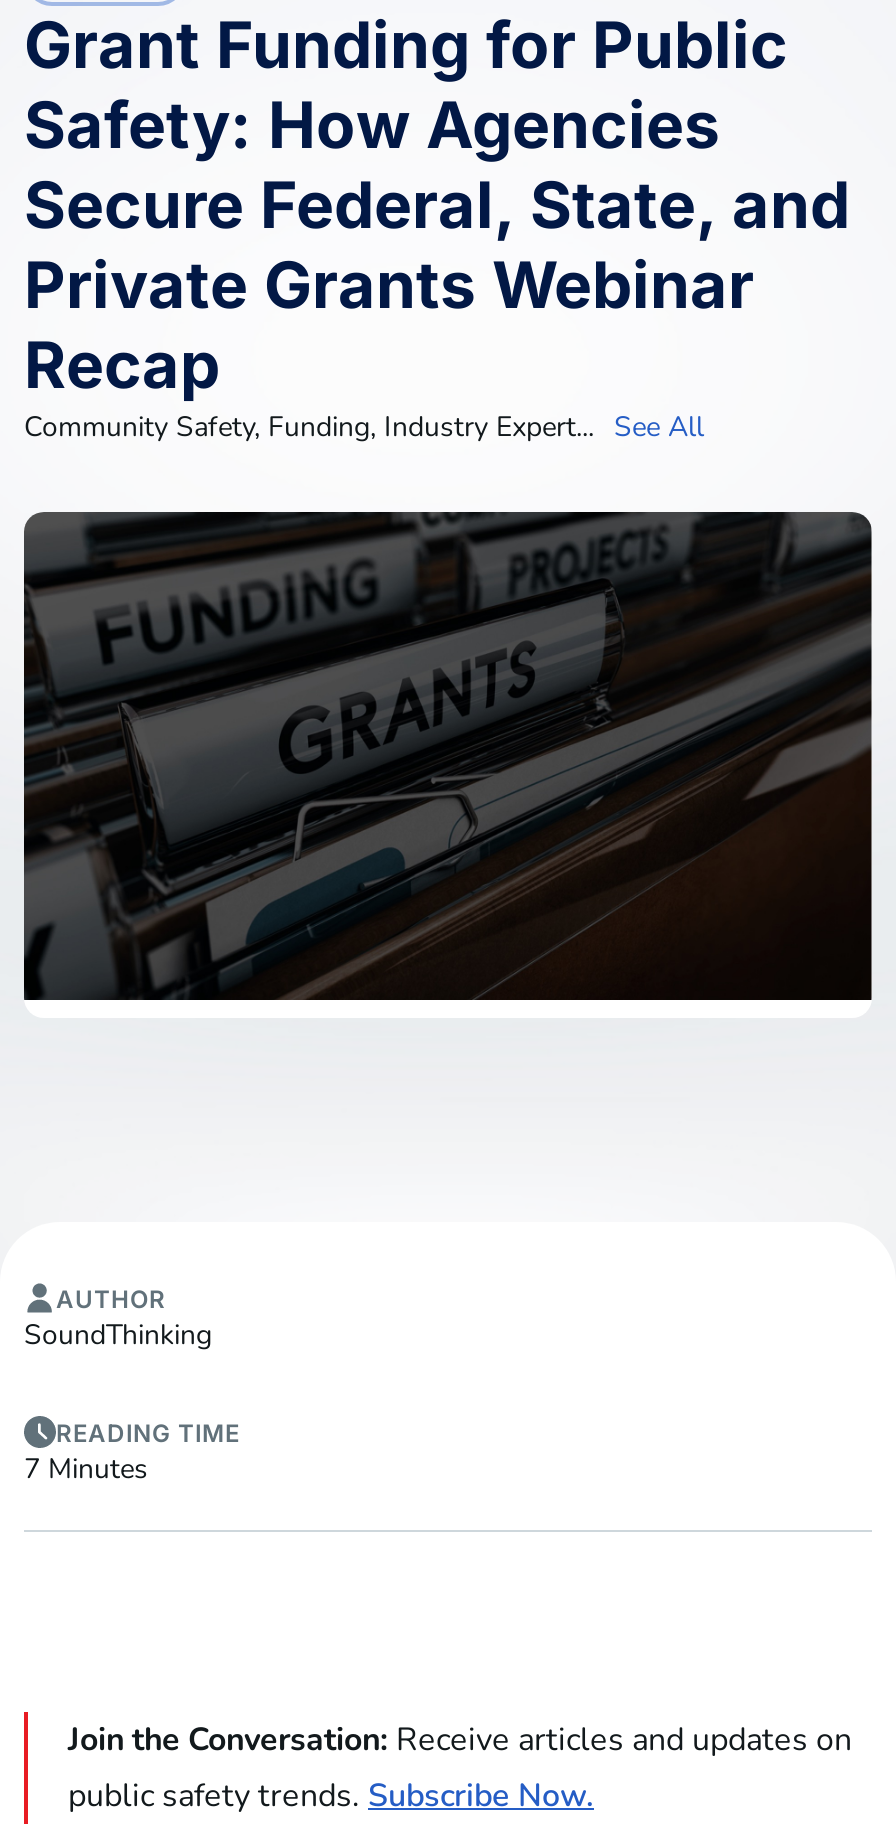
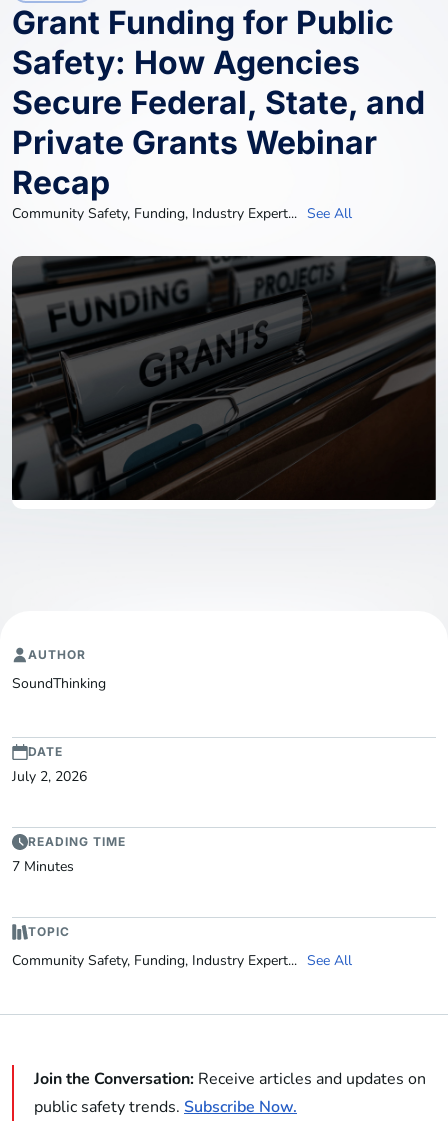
+ DATE
+ July 2, 2026

+ TOPIC
+ Community Safety, Funding, Industry Expert... See All
